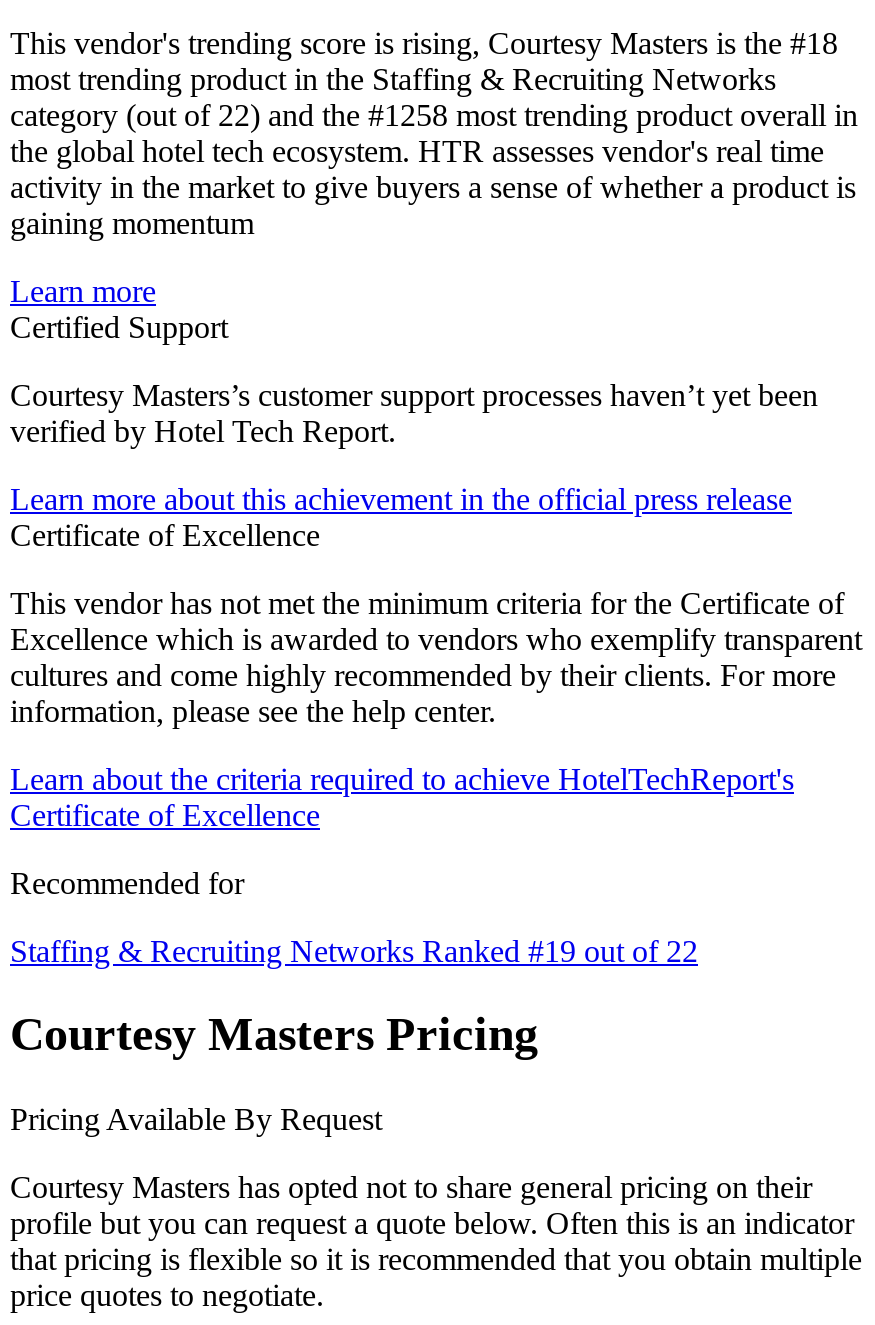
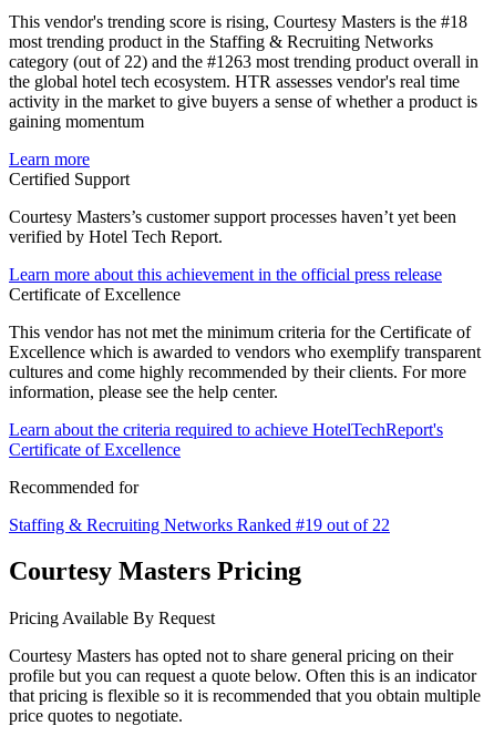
- category (out of 22) and the #1258 most trending product overall in
+ category (out of 22) and the #1263 most trending product overall in
